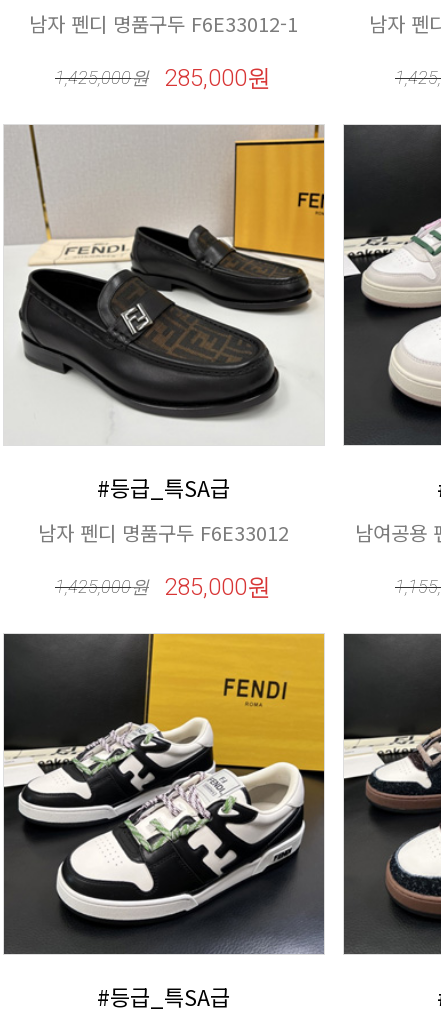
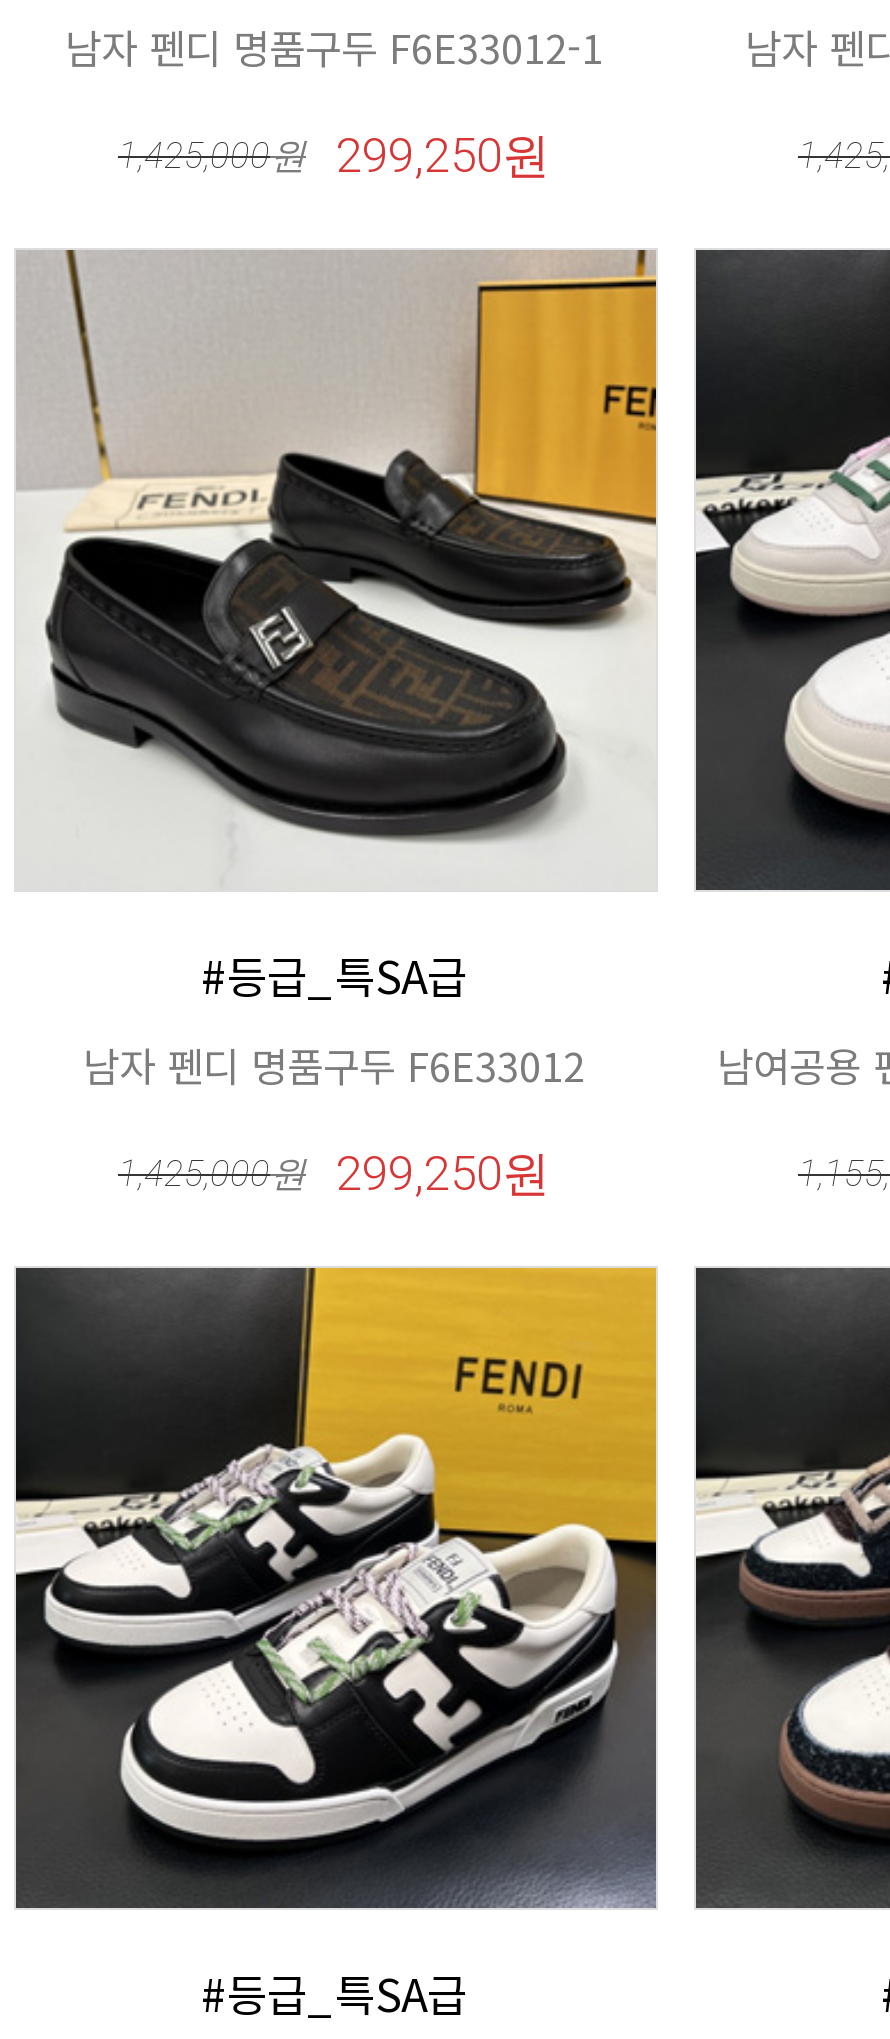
- 285,000원
+ 299,250원

- 285,000원
+ 299,250원
